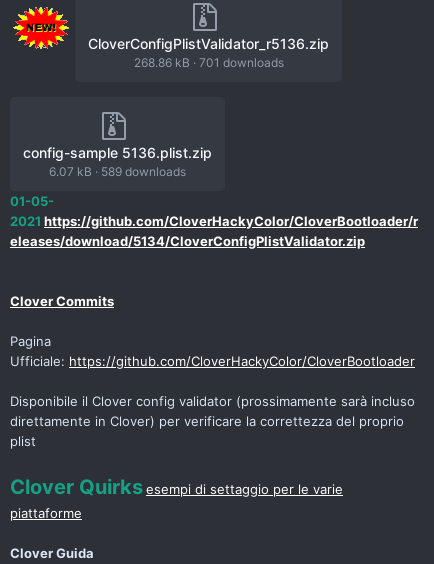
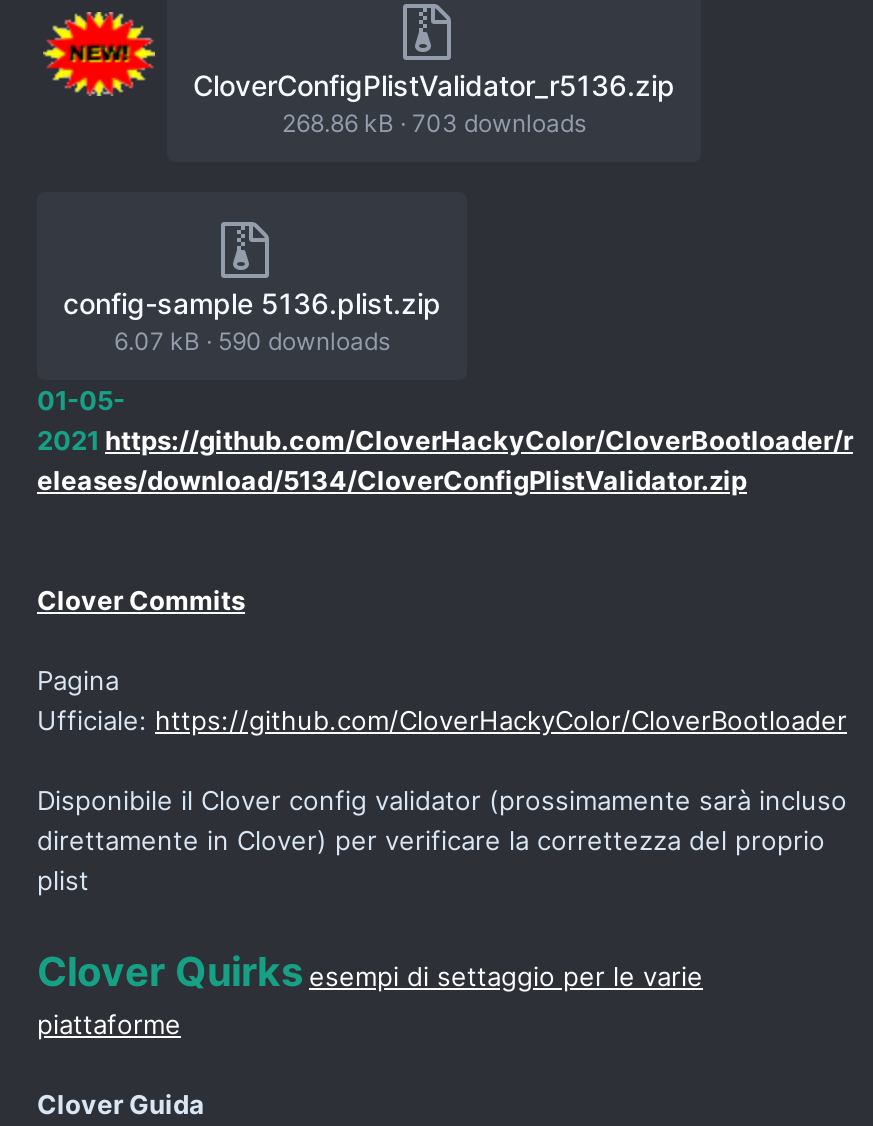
- 268.86 kB · 701 downloads
+ 268.86 kB · 703 downloads

- 6.07 kB · 589 downloads
+ 6.07 kB · 590 downloads
